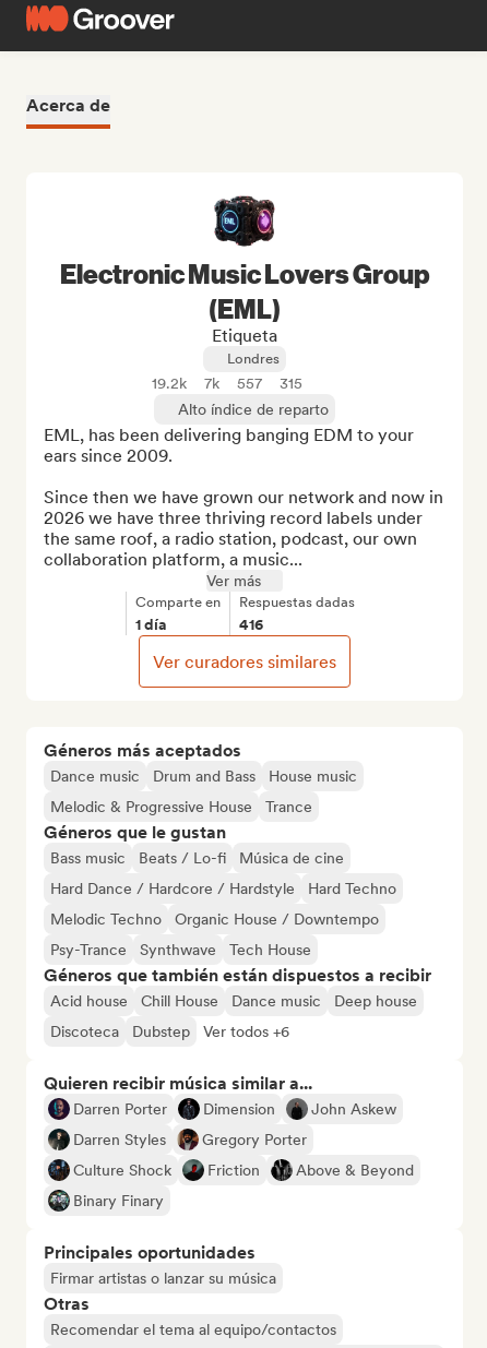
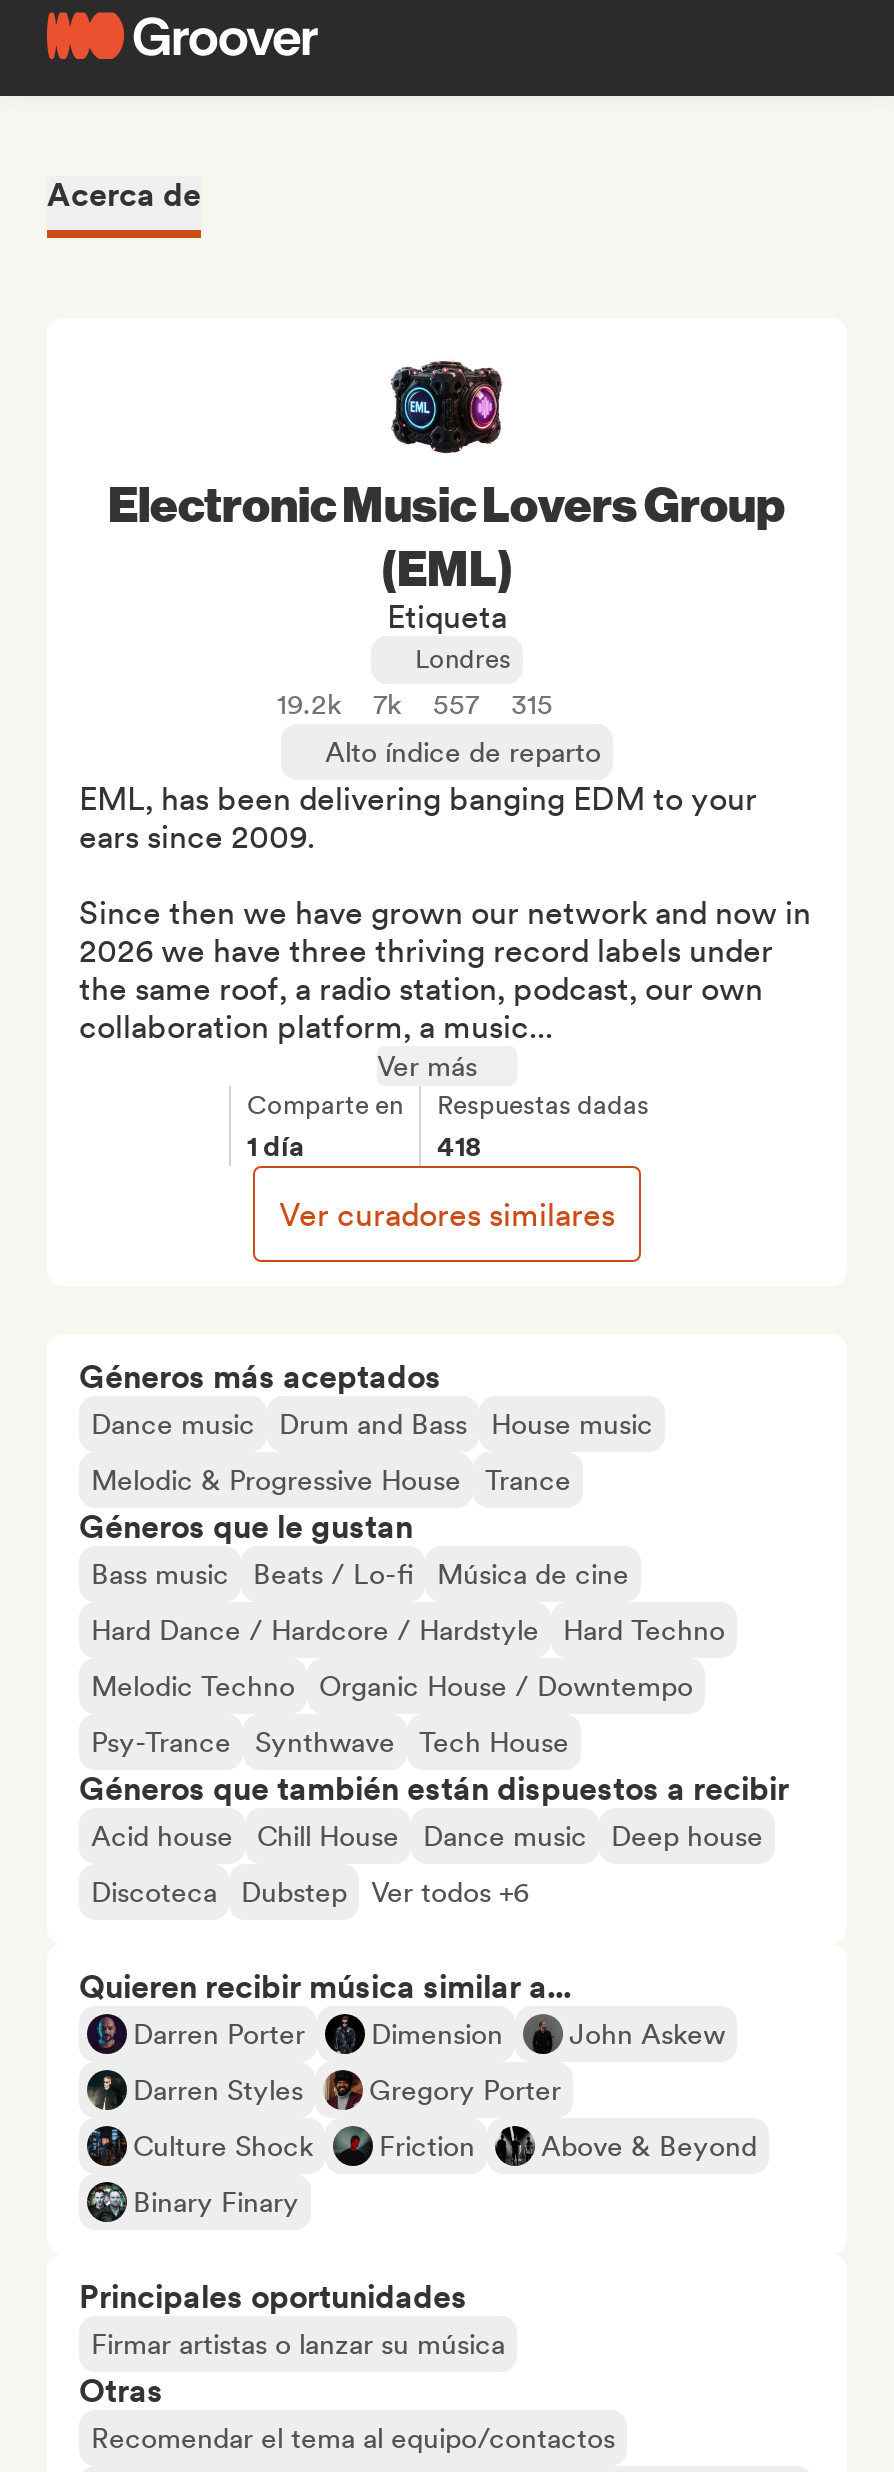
- 416
+ 418
